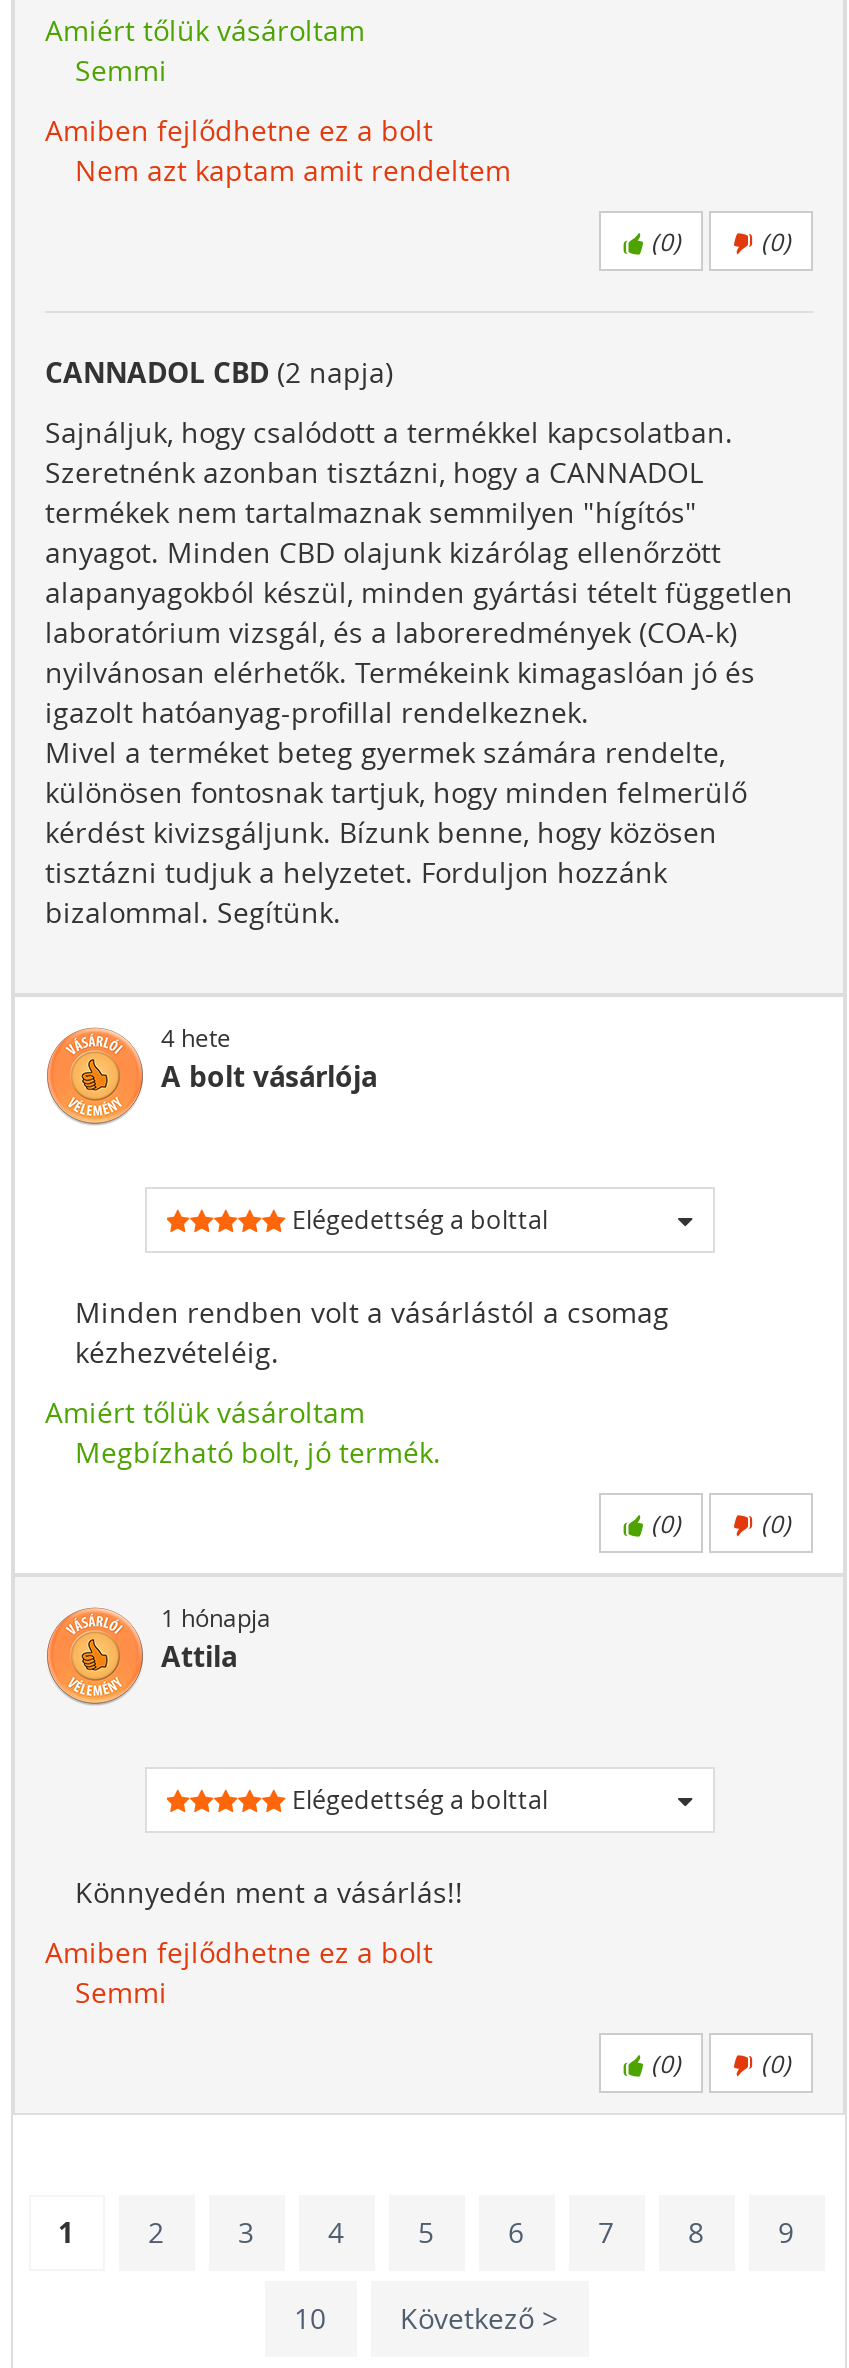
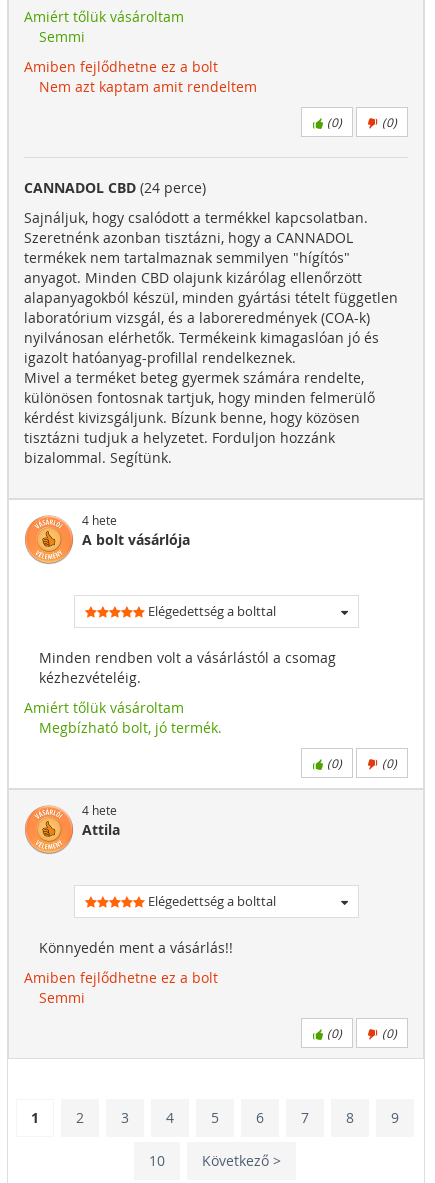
- CANNADOL CBD (2 napja)
+ CANNADOL CBD (24 perce)

- 1 hónapja
+ 4 hete
